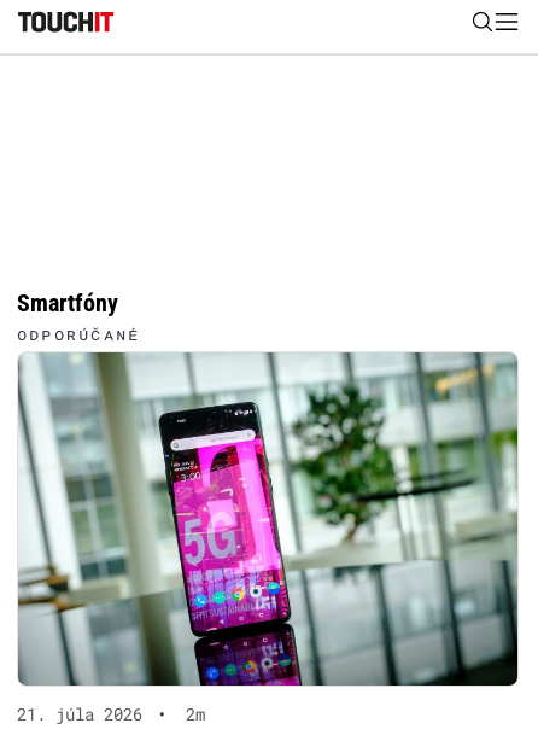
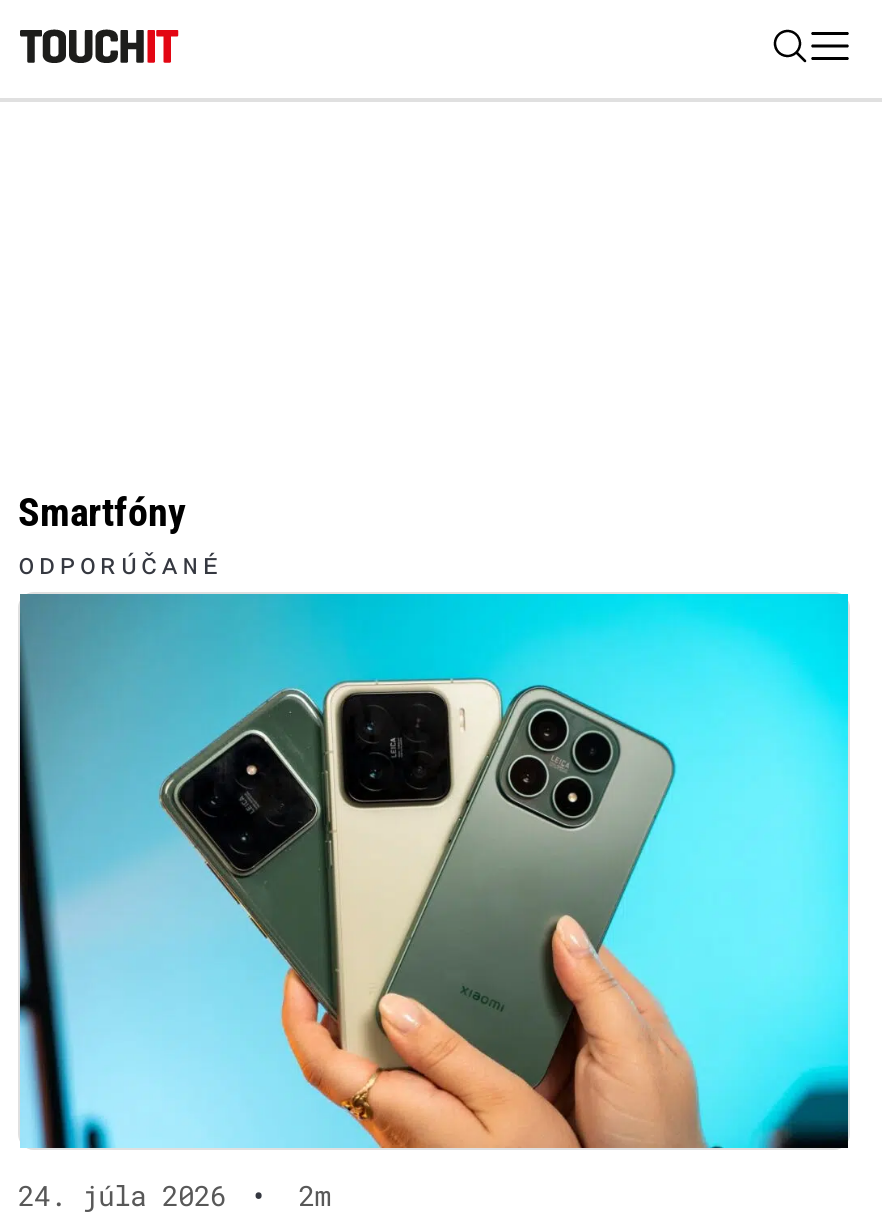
- [image]
- 21. júla 2026
+ [image]
+ 24. júla 2026
